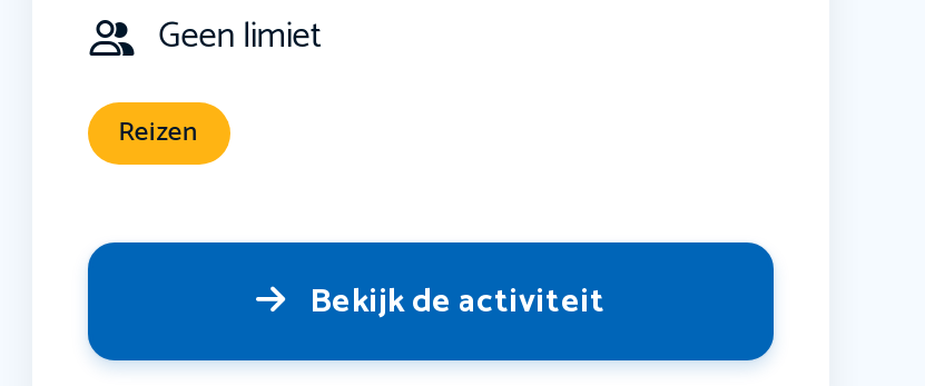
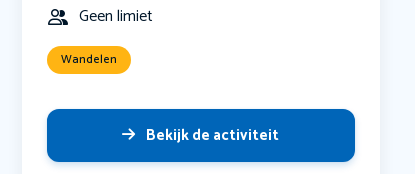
- Reizen
+ Wandelen
